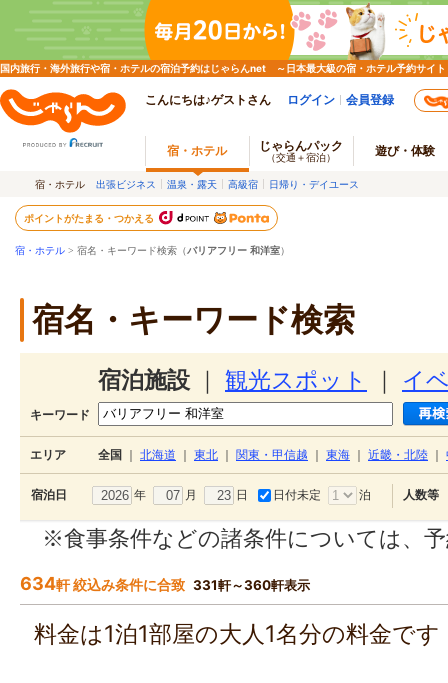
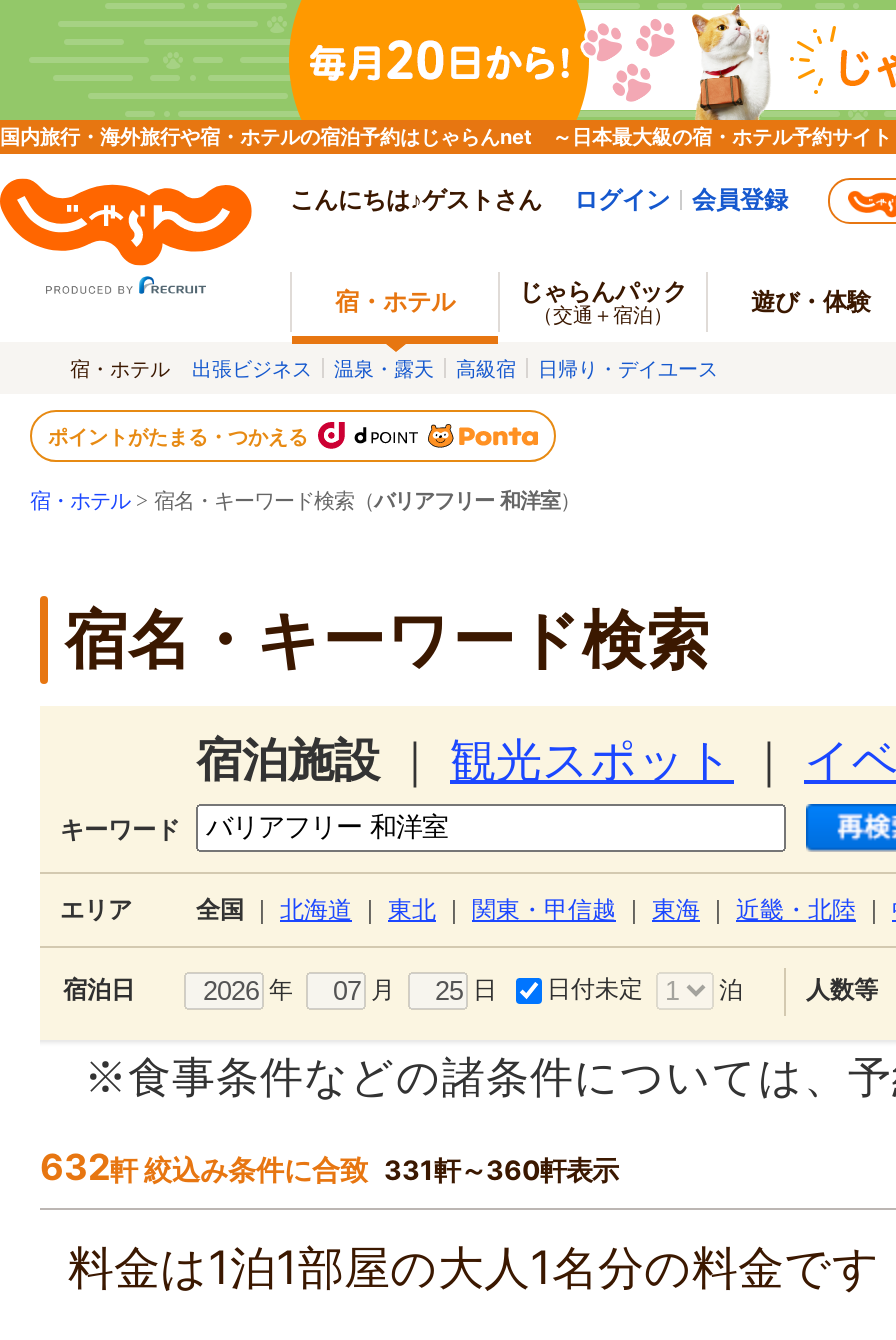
- 634軒 絞込み条件に合致 331軒～360軒表示
+ 632軒 絞込み条件に合致 331軒～360軒表示
